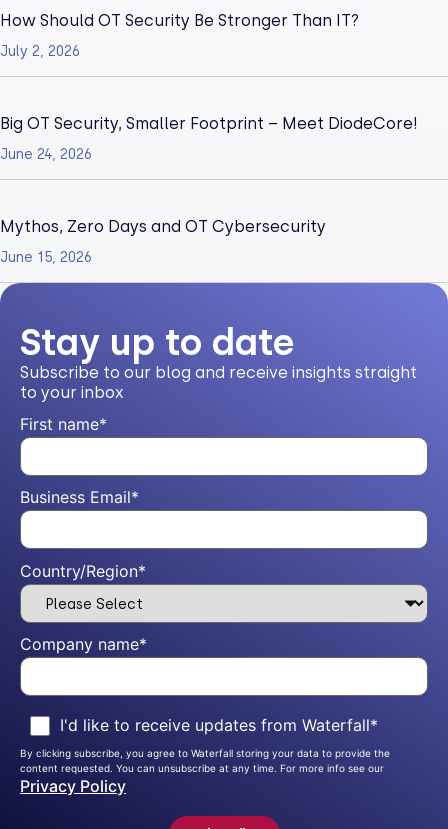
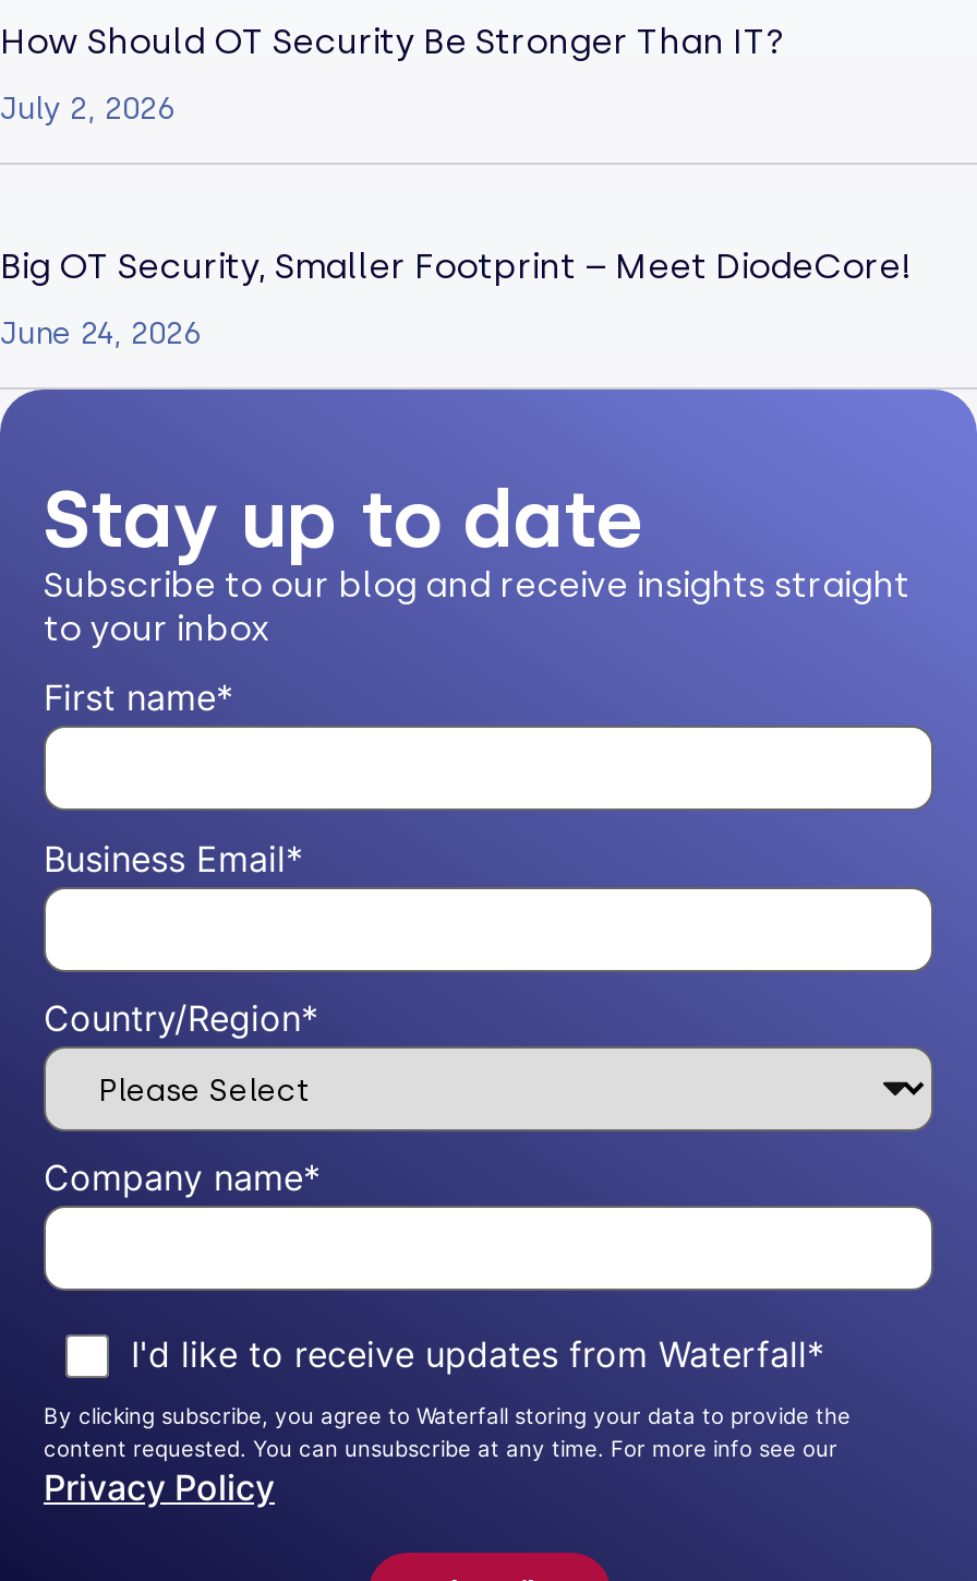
- Mythos, Zero Days and OT Cybersecurity
- June 15, 2026
